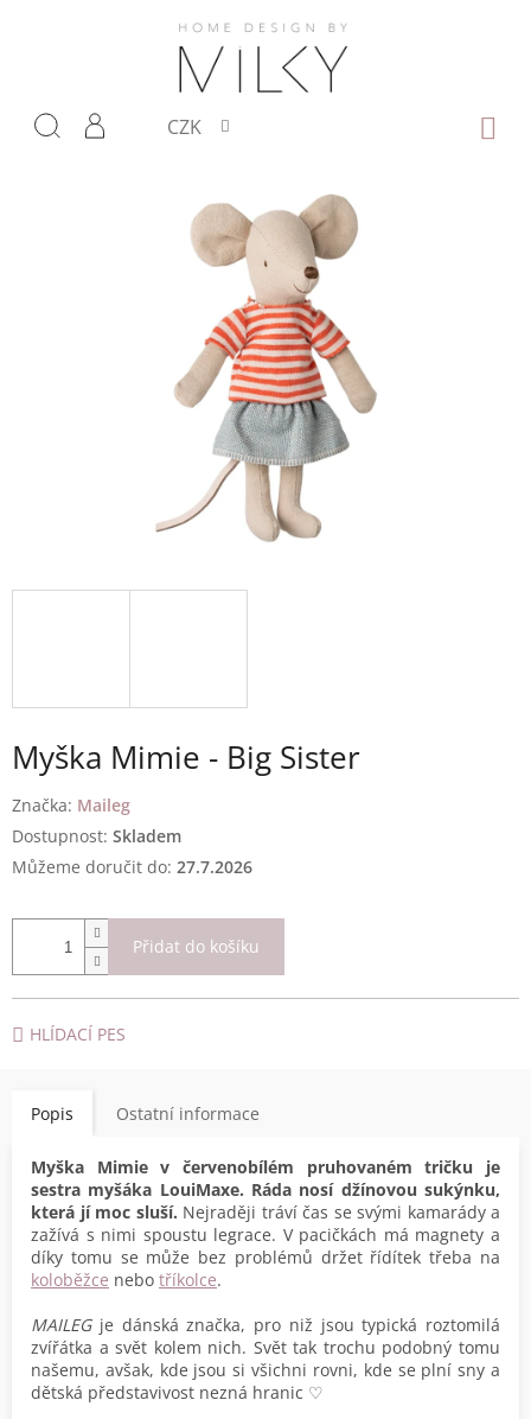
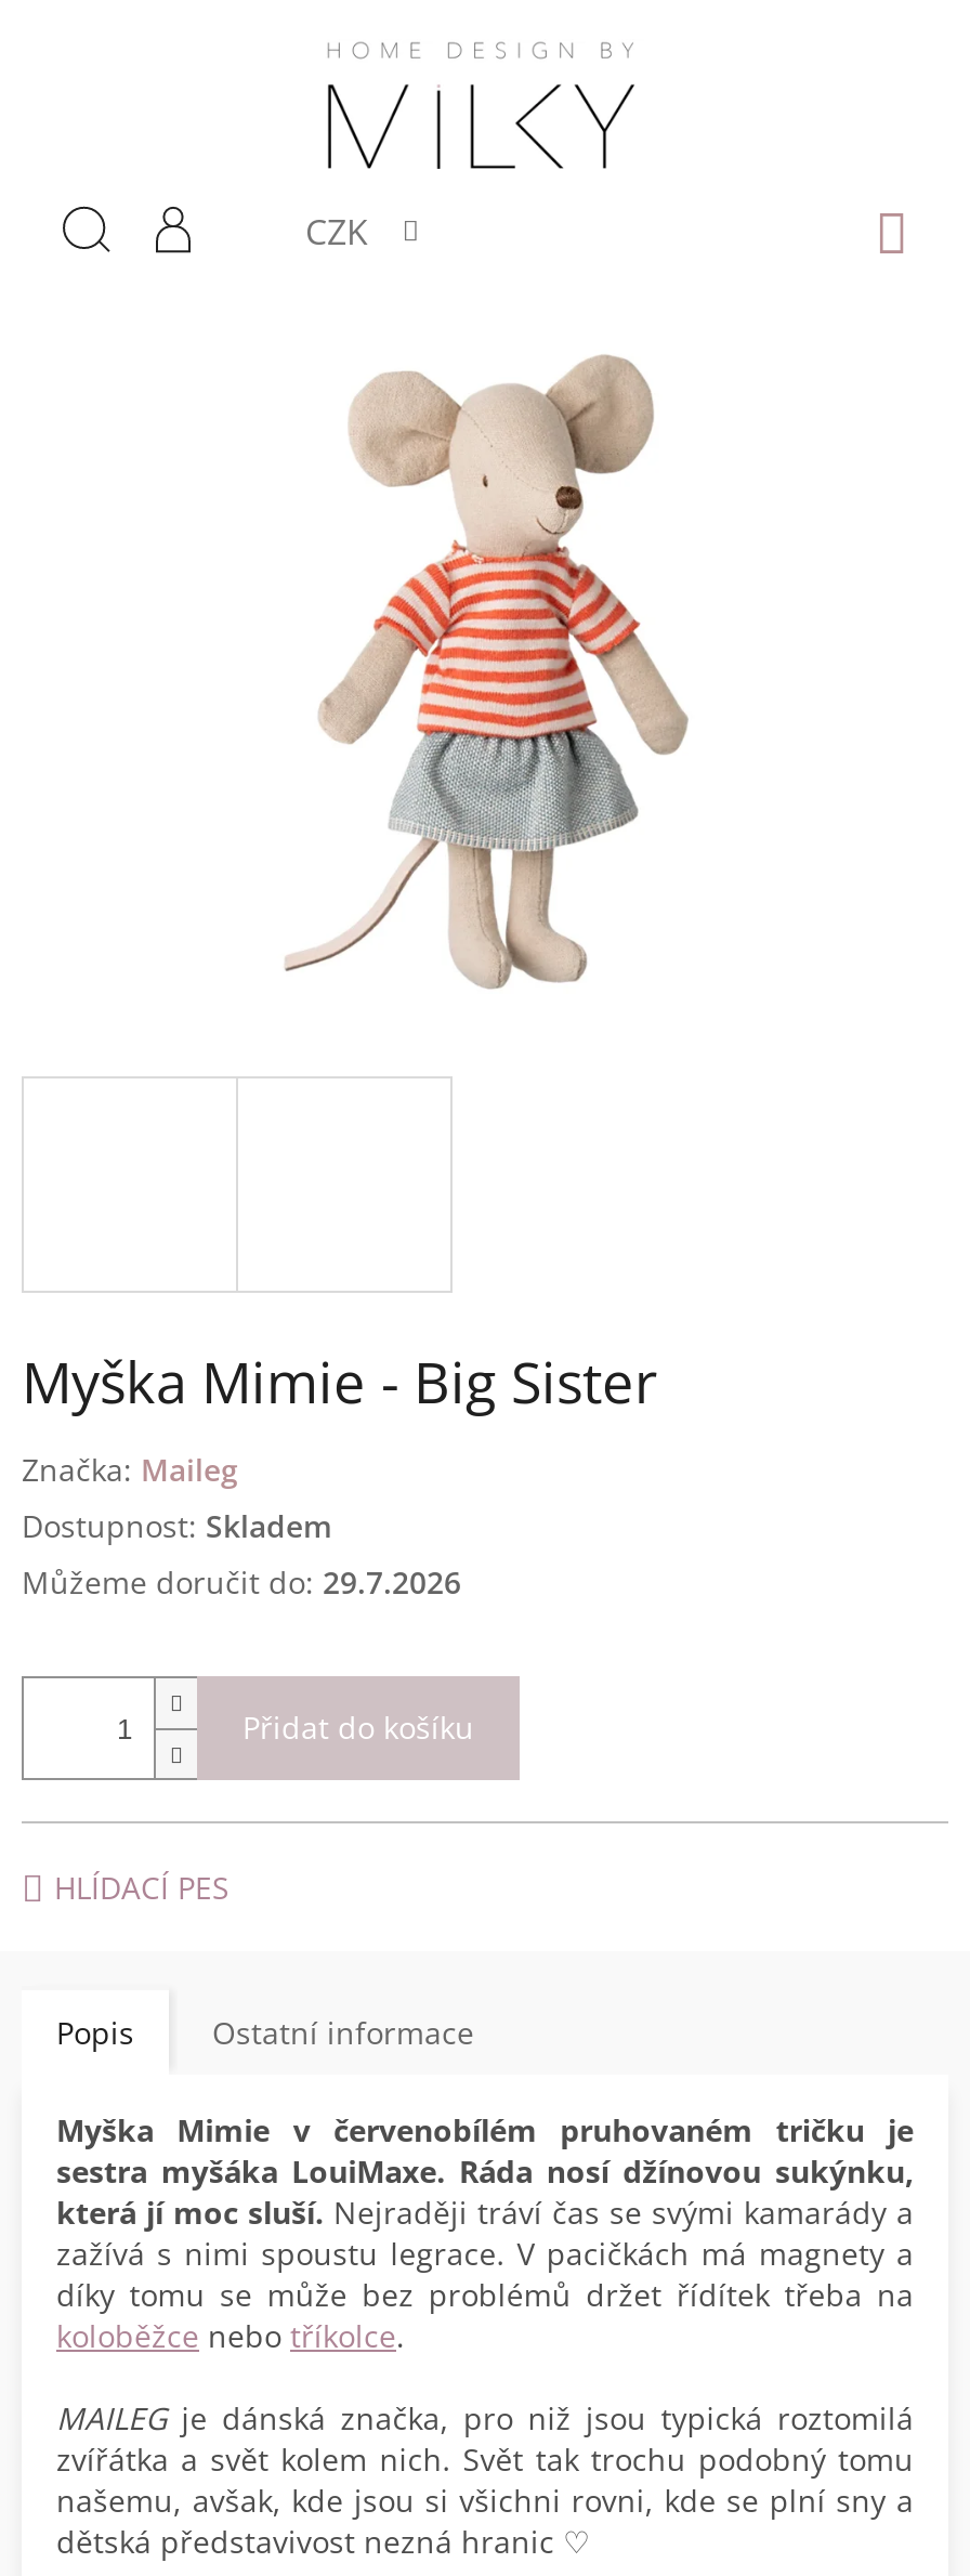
- Můžeme doručit do: 27.7.2026
+ Můžeme doručit do: 29.7.2026
